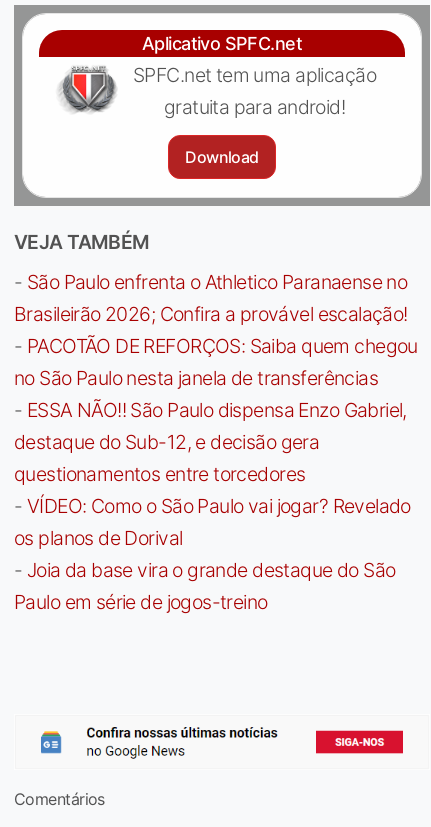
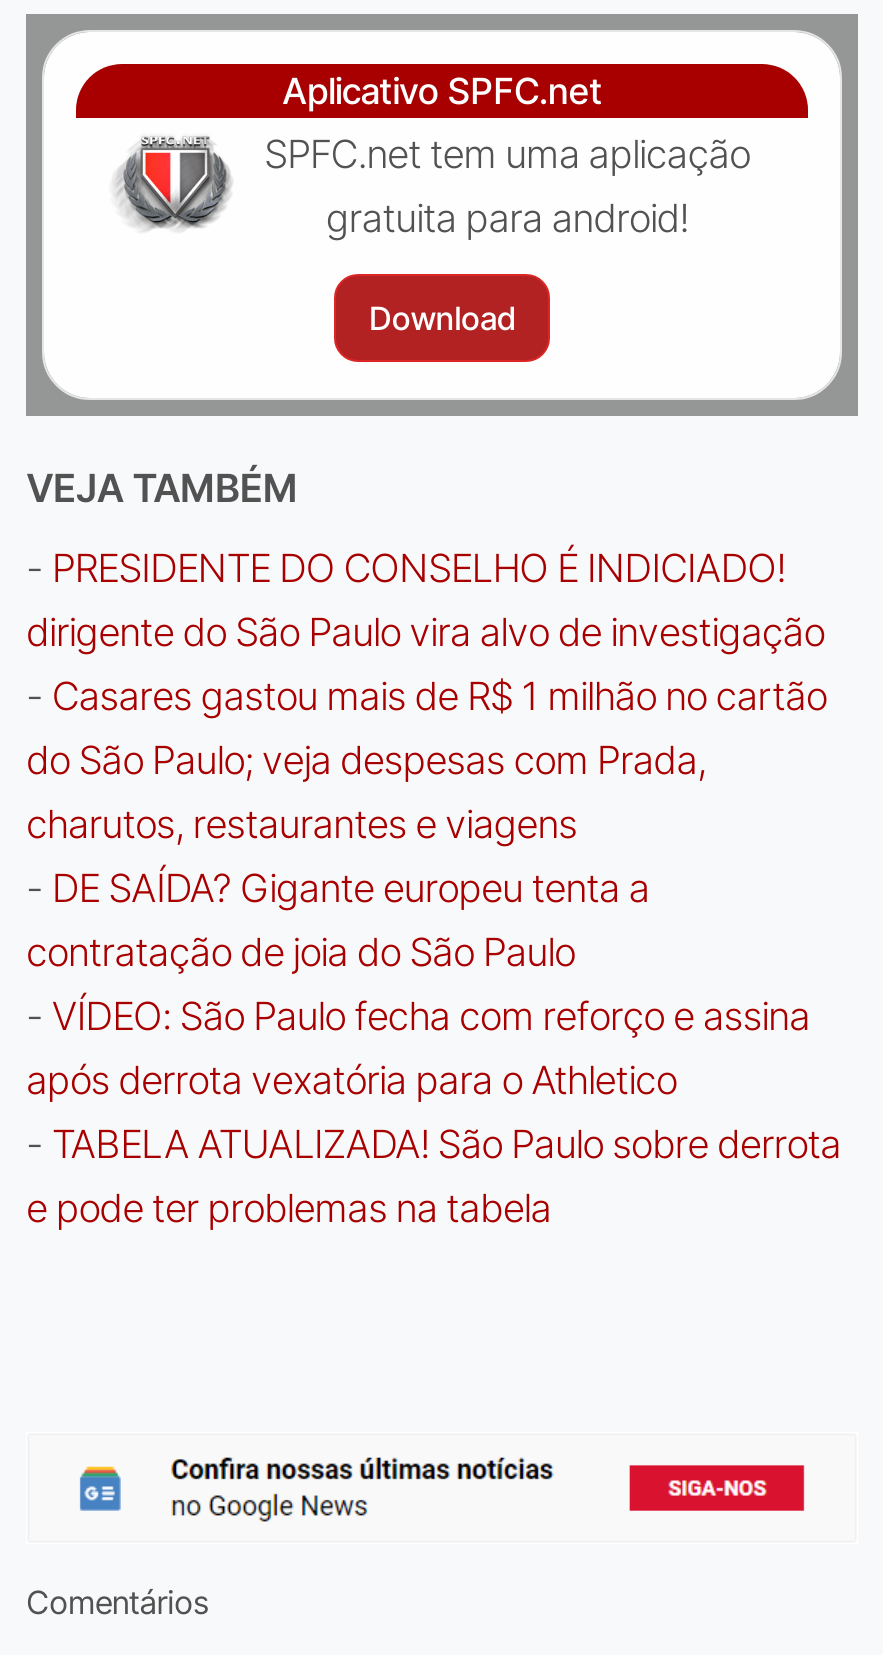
- - São Paulo enfrenta o Athletico Paranaense no
- Brasileirão 2026; Confira a provável escalação!
- - PACOTÃO DE REFORÇOS: Saiba quem chegou
- no São Paulo nesta janela de transferências
- - ESSA NÃO!! São Paulo dispensa Enzo Gabriel,
- destaque do Sub-12, e decisão gera
- questionamentos entre torcedores
- - VÍDEO: Como o São Paulo vai jogar? Revelado
- os planos de Dorival
- - Joia da base vira o grande destaque do São
- Paulo em série de jogos-treino
+ - PRESIDENTE DO CONSELHO É INDICIADO!
+ dirigente do São Paulo vira alvo de investigação
+ - Casares gastou mais de R$ 1 milhão no cartão
+ do São Paulo; veja despesas com Prada,
+ charutos, restaurantes e viagens
+ - DE SAÍDA? Gigante europeu tenta a
+ contratação de joia do São Paulo
+ - VÍDEO: São Paulo fecha com reforço e assina
+ após derrota vexatória para o Athletico
+ - TABELA ATUALIZADA! São Paulo sobre derrota
+ e pode ter problemas na tabela
